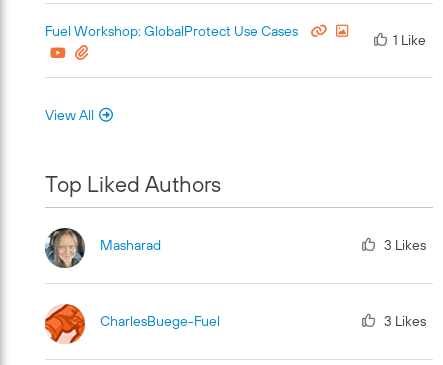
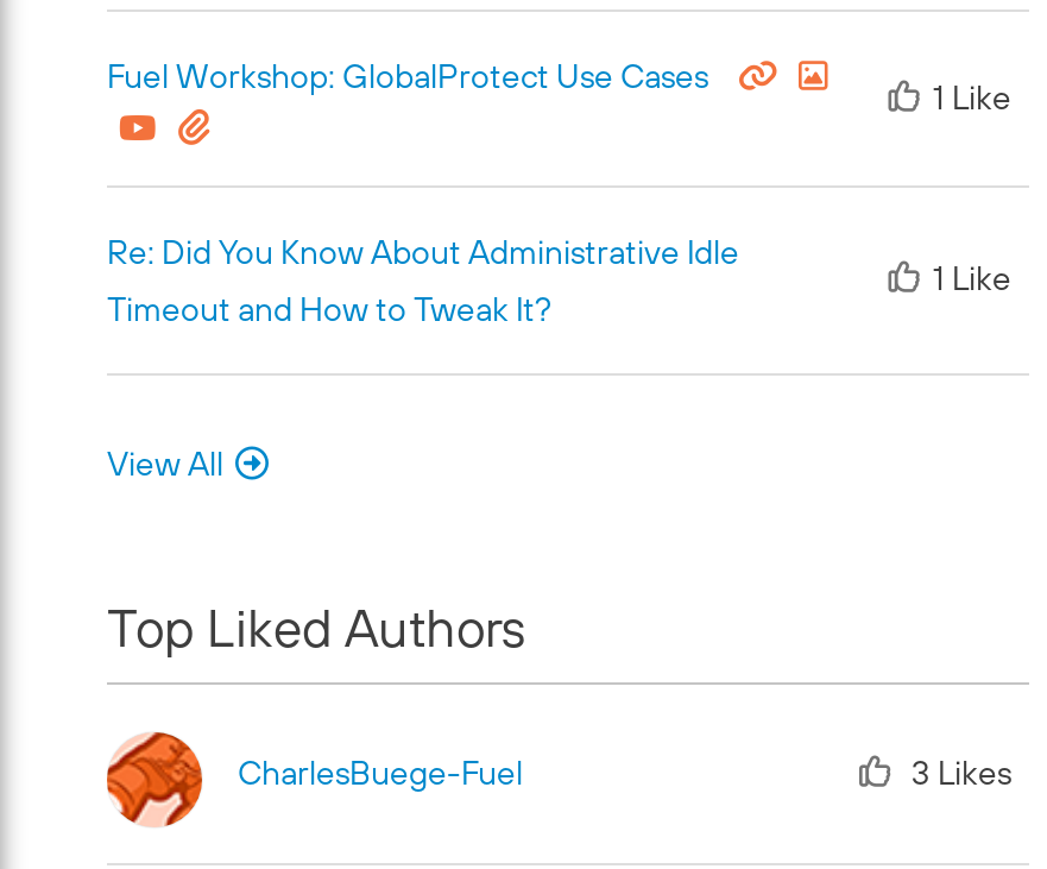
+ Re: Did You Know About Administrative Idle
+ Timeout and How to Tweak It?

+ 1 Like

moved down: View All | Top Liked Authors

- [image]
- Masharad
- 3 Likes
